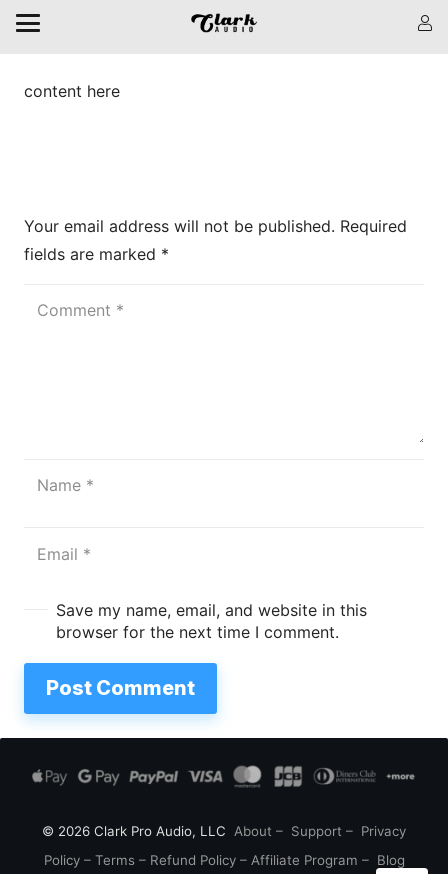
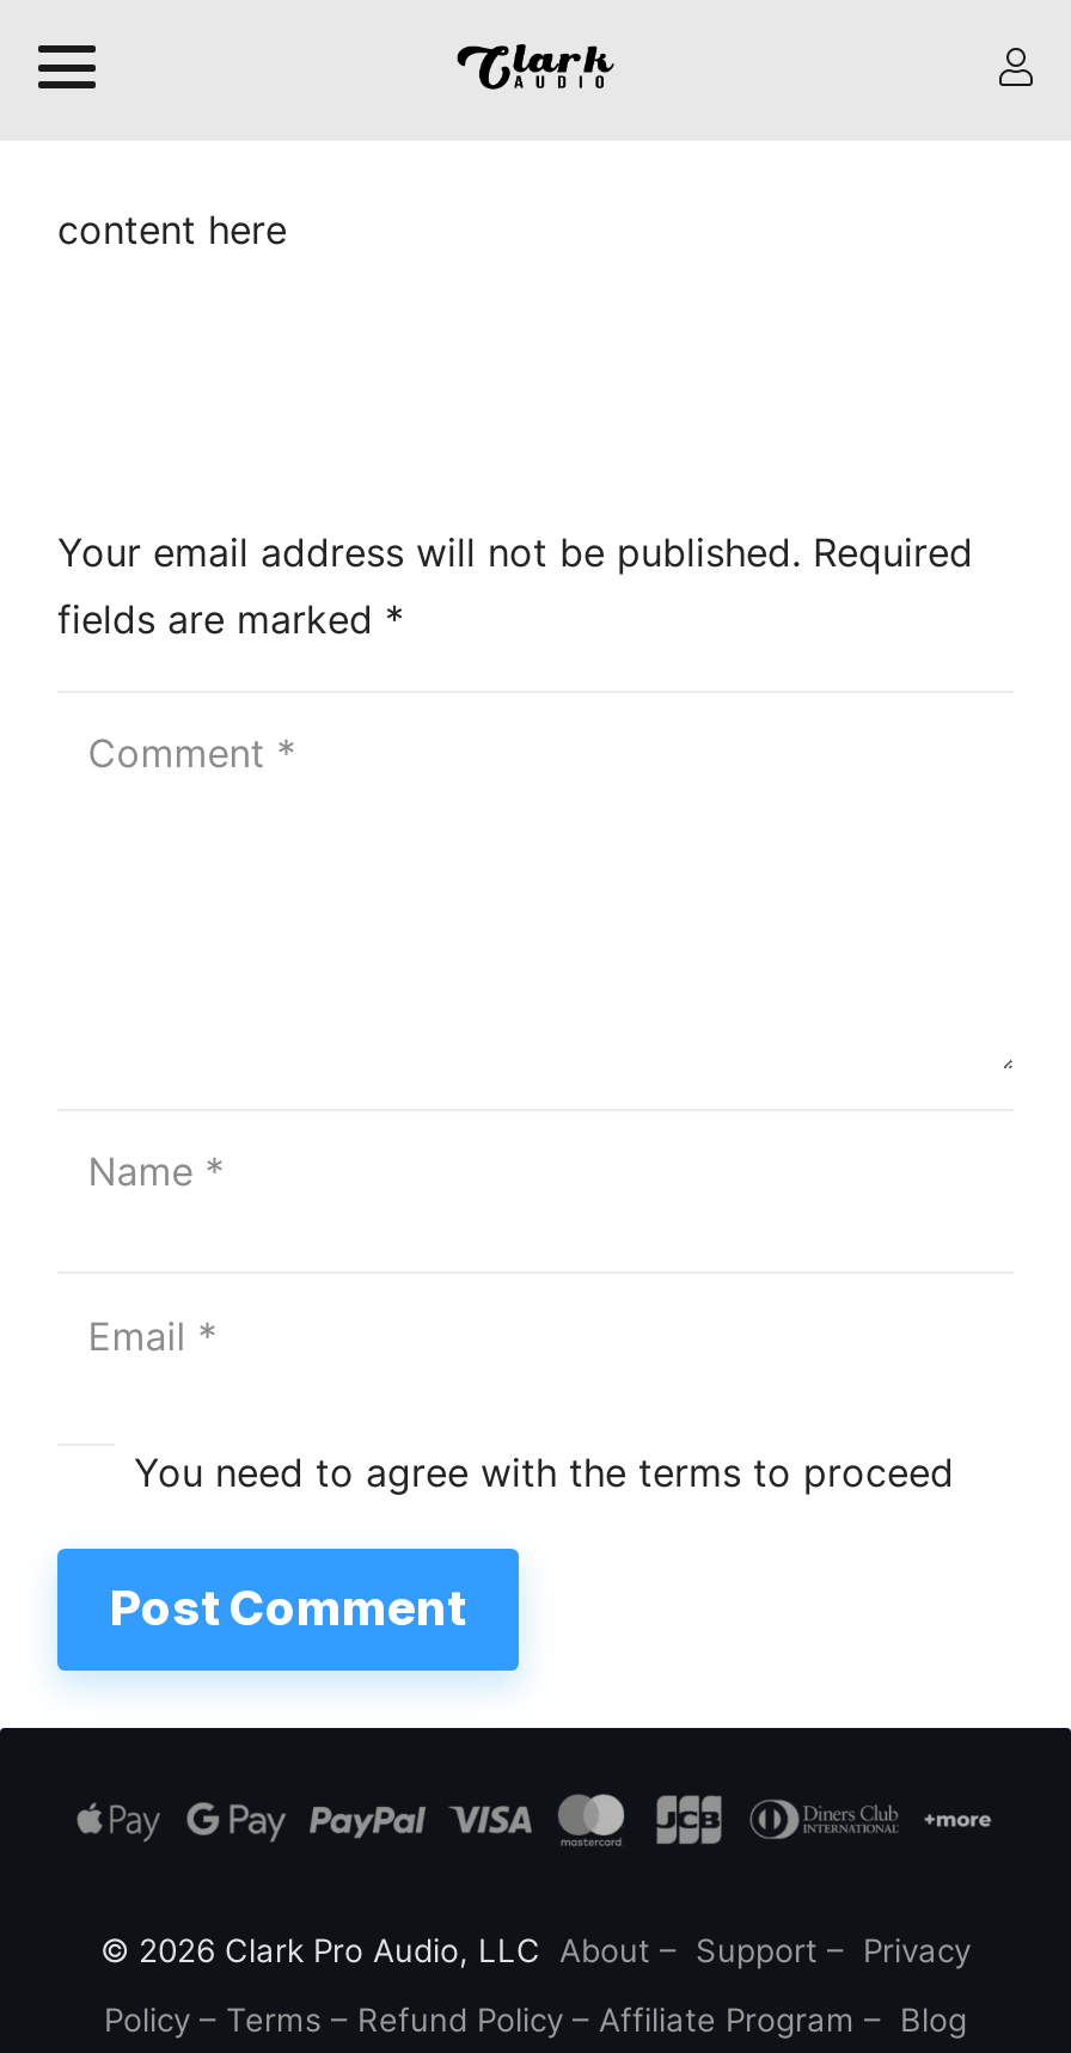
- Save my name, email, and website in this
- browser for the next time I comment.
+ You need to agree with the terms to proceed
